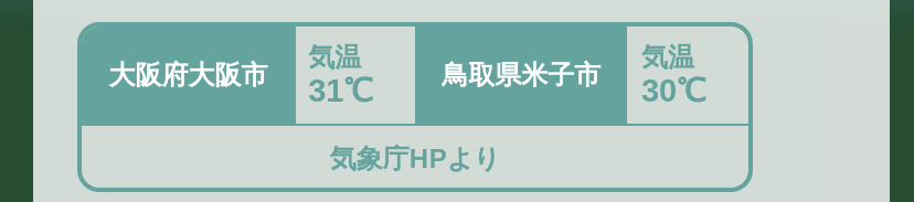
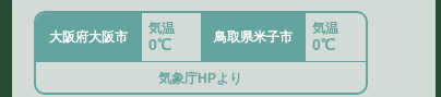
- 大阪府大阪市 31℃
+ 大阪府大阪市 0℃

- 鳥取県米子市 30℃
+ 鳥取県米子市 0℃
